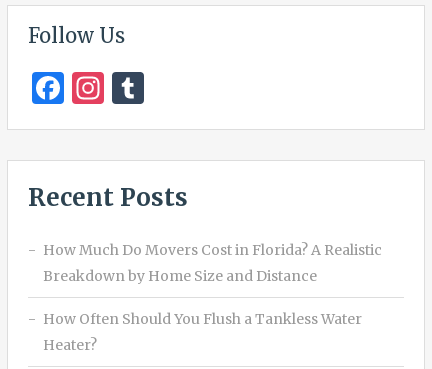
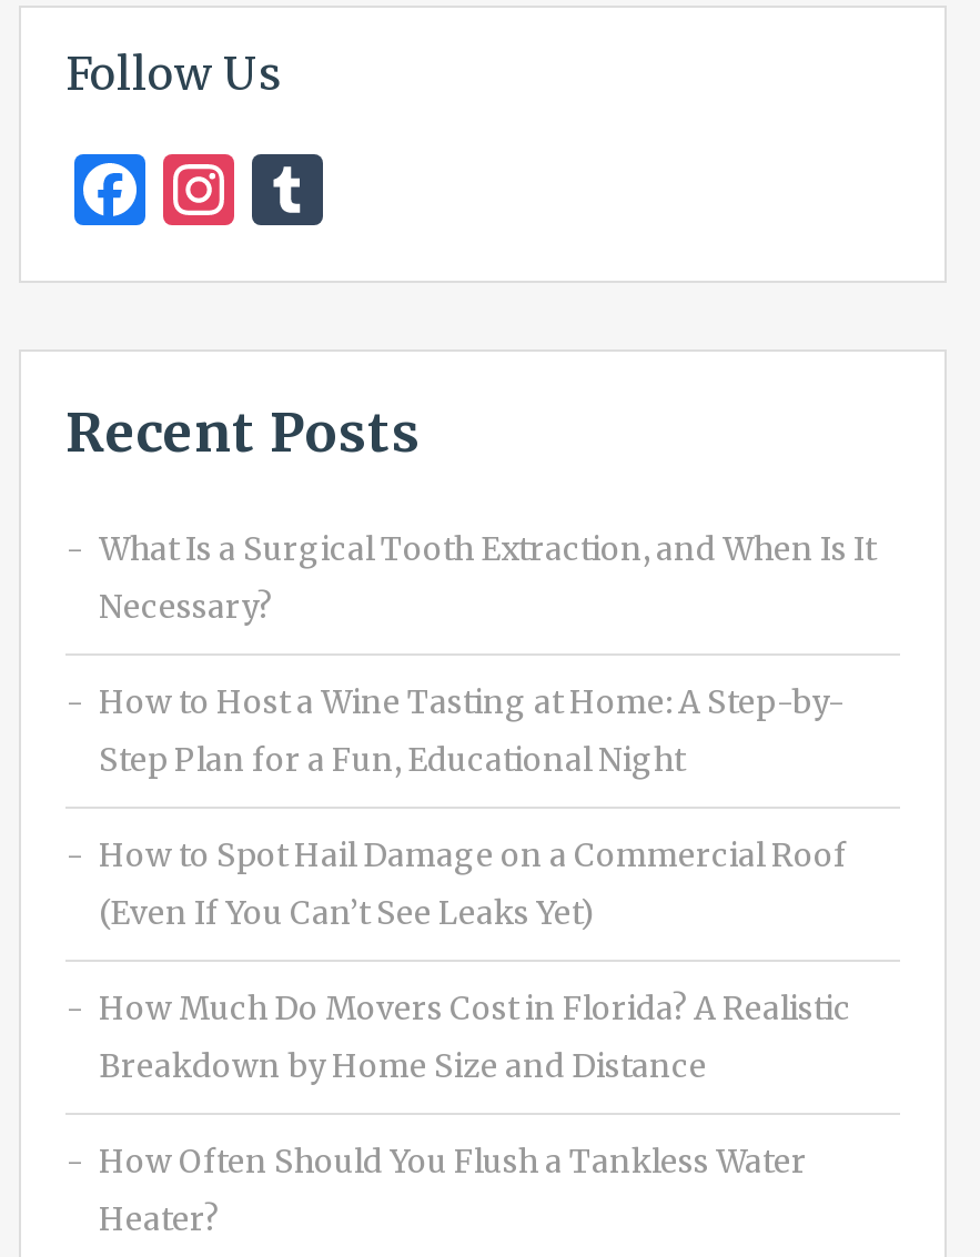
+ What Is a Surgical Tooth Extraction, and When Is It
+ Necessary?
+ How to Host a Wine Tasting at Home: A Step-by-
+ Step Plan for a Fun, Educational Night
+ How to Spot Hail Damage on a Commercial Roof
+ (Even If You Can’t See Leaks Yet)
